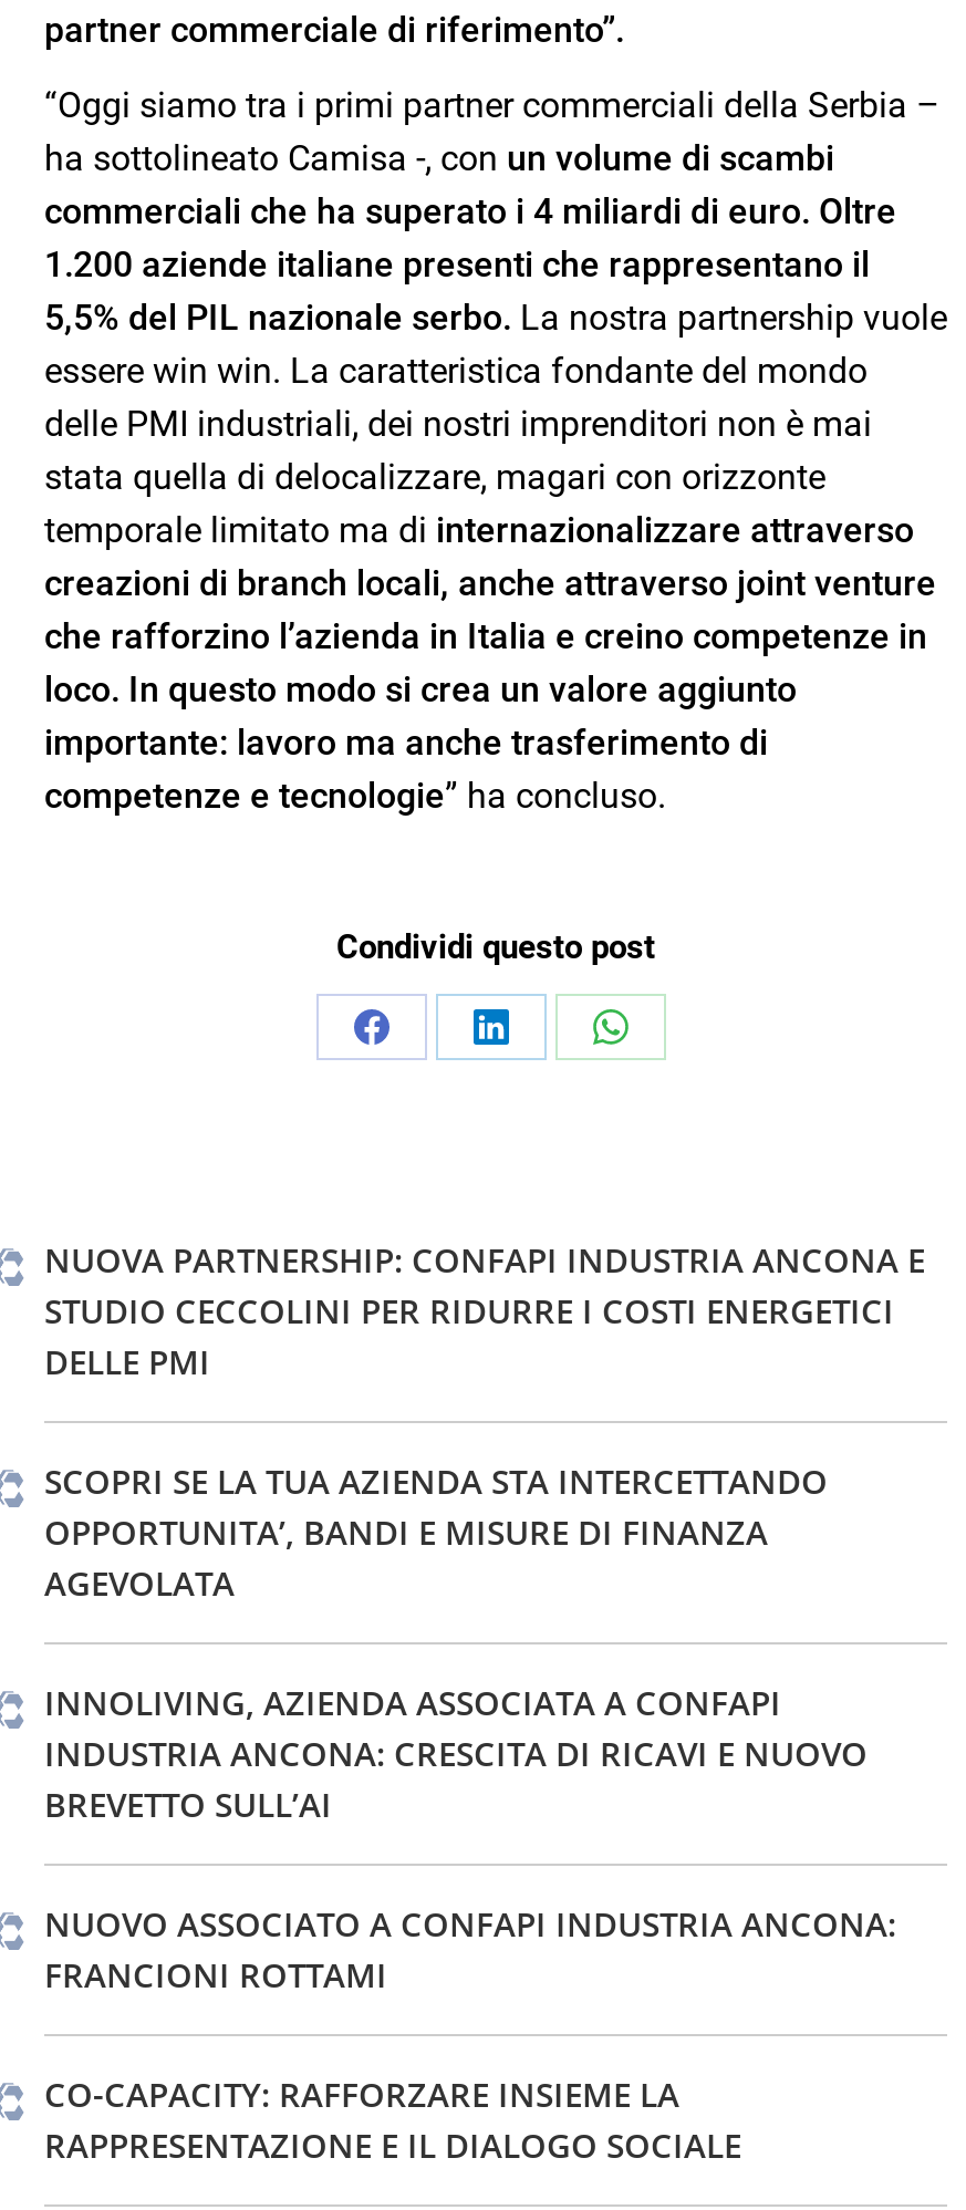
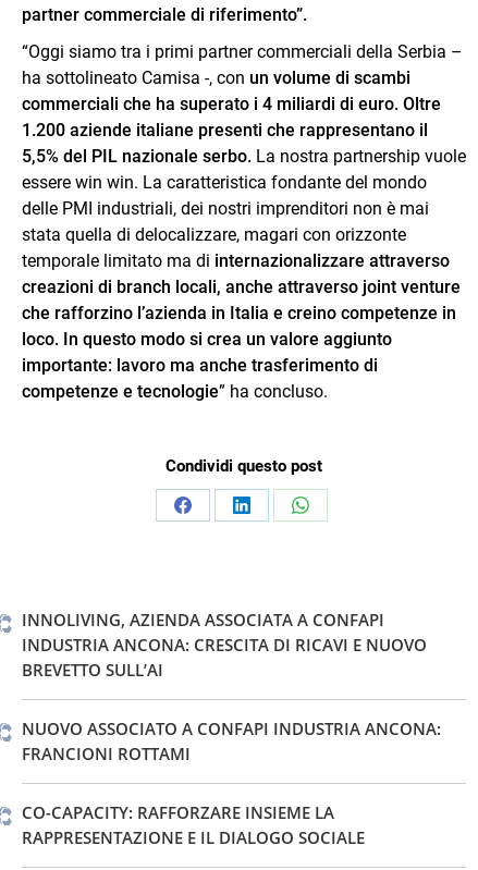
- NUOVA PARTNERSHIP: CONFAPI INDUSTRIA ANCONA E
- STUDIO CECCOLINI PER RIDURRE I COSTI ENERGETICI
- DELLE PMI
- SCOPRI SE LA TUA AZIENDA STA INTERCETTANDO
- OPPORTUNITA’, BANDI E MISURE DI FINANZA
- AGEVOLATA
